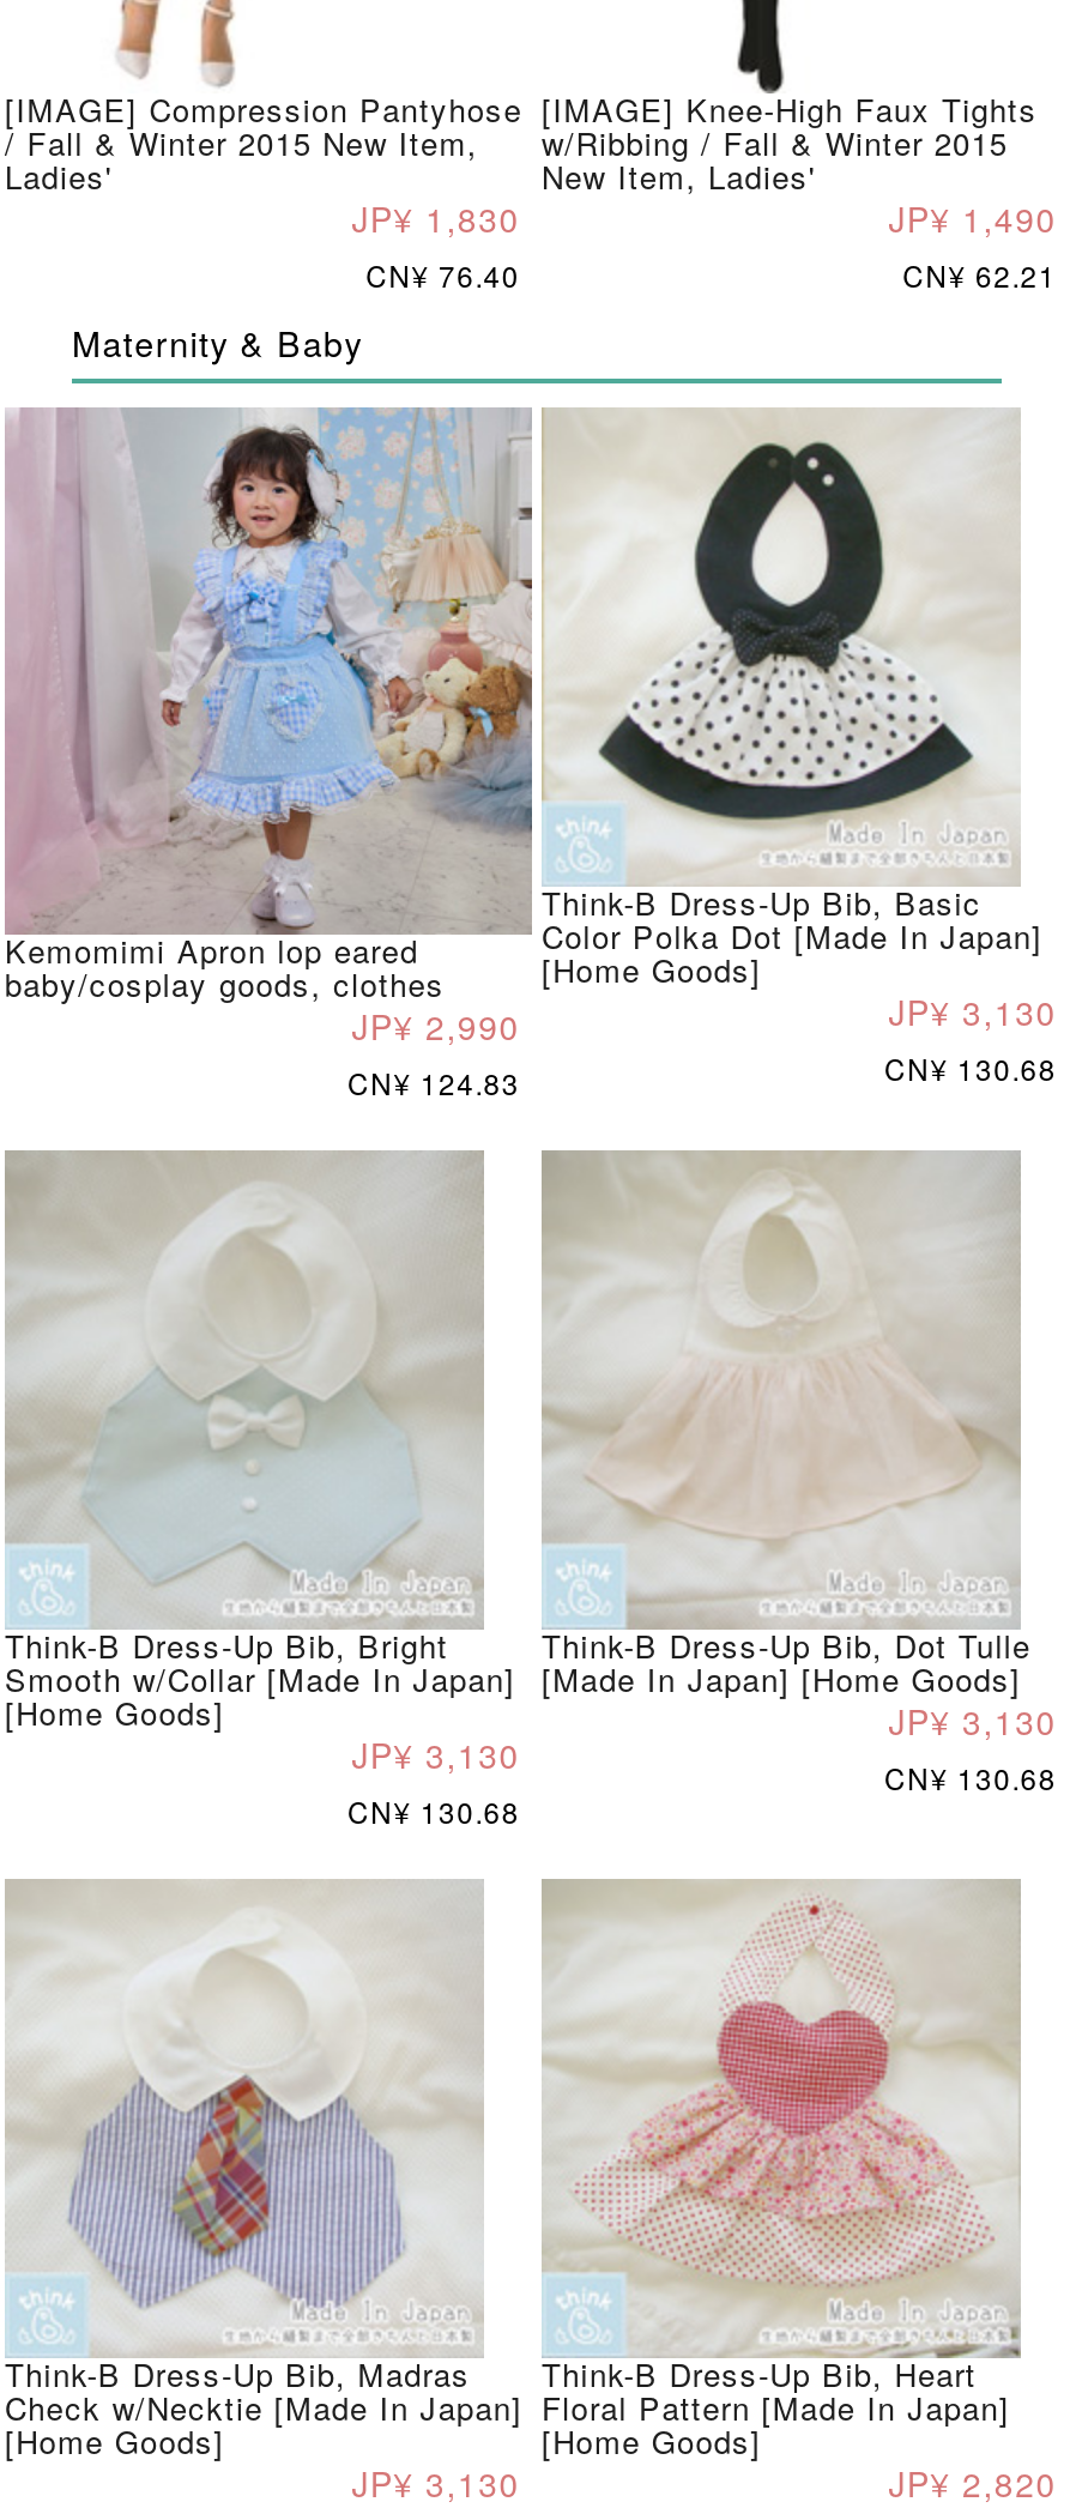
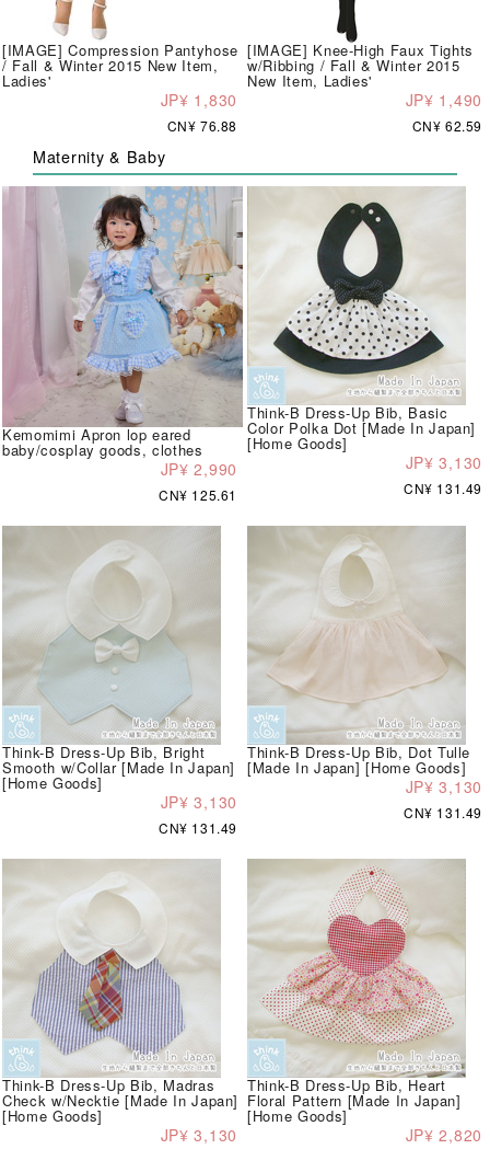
- CN¥ 76.40
+ CN¥ 76.88

- CN¥ 62.21
+ CN¥ 62.59

- CN¥ 130.68
+ CN¥ 131.49

- CN¥ 124.83
+ CN¥ 125.61

- CN¥ 130.68
+ CN¥ 131.49

- CN¥ 130.68
+ CN¥ 131.49
